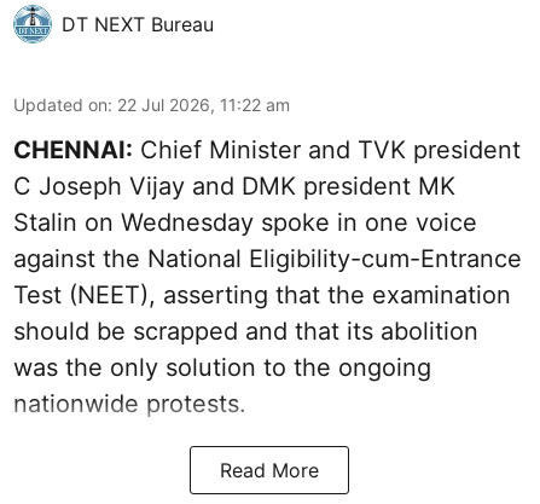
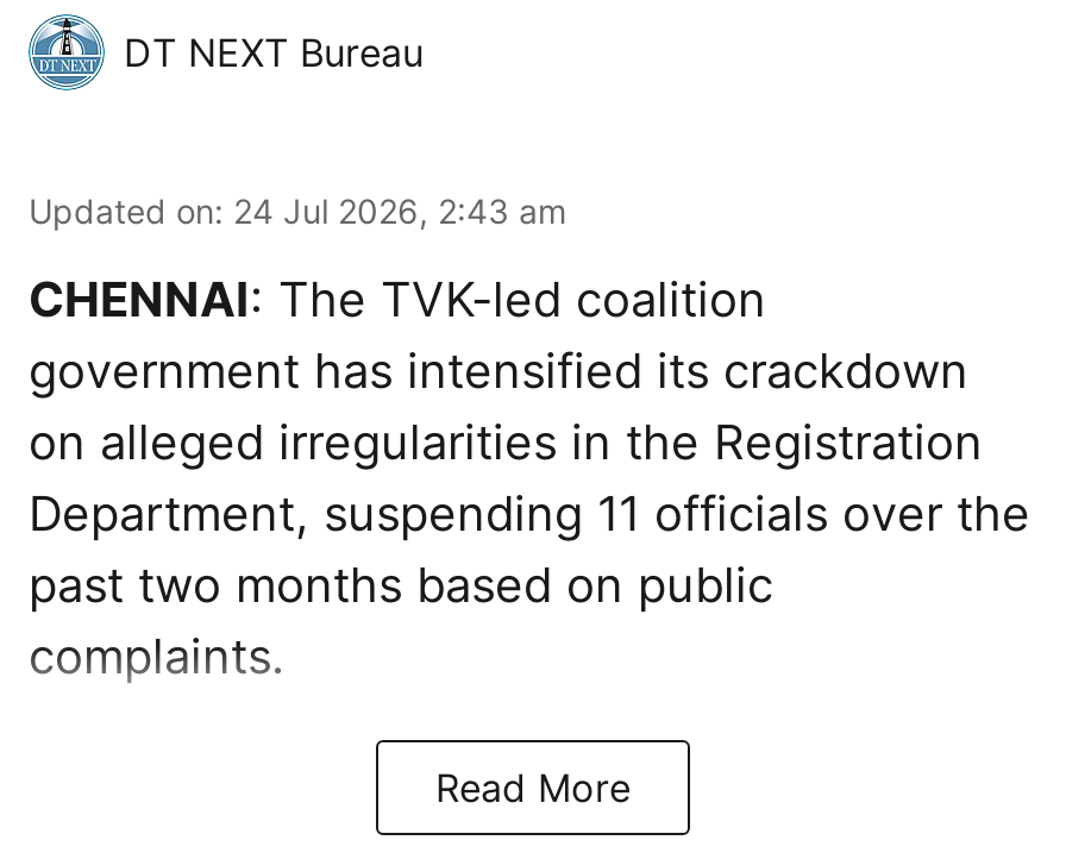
- Updated on: 22 Jul 2026, 11:22 am
+ Updated on: 24 Jul 2026, 2:43 am

- CHENNAI: Chief Minister and TVK president
- C Joseph Vijay and DMK president MK
- Stalin on Wednesday spoke in one voice
- against the National Eligibility-cum-Entrance
- Test (NEET), asserting that the examination
- should be scrapped and that its abolition
- was the only solution to the ongoing
- nationwide protests.
+ CHENNAI: The TVK-led coalition
+ government has intensified its crackdown
+ on alleged irregularities in the Registration
+ Department, suspending 11 officials over the
+ past two months based on public
+ complaints.
